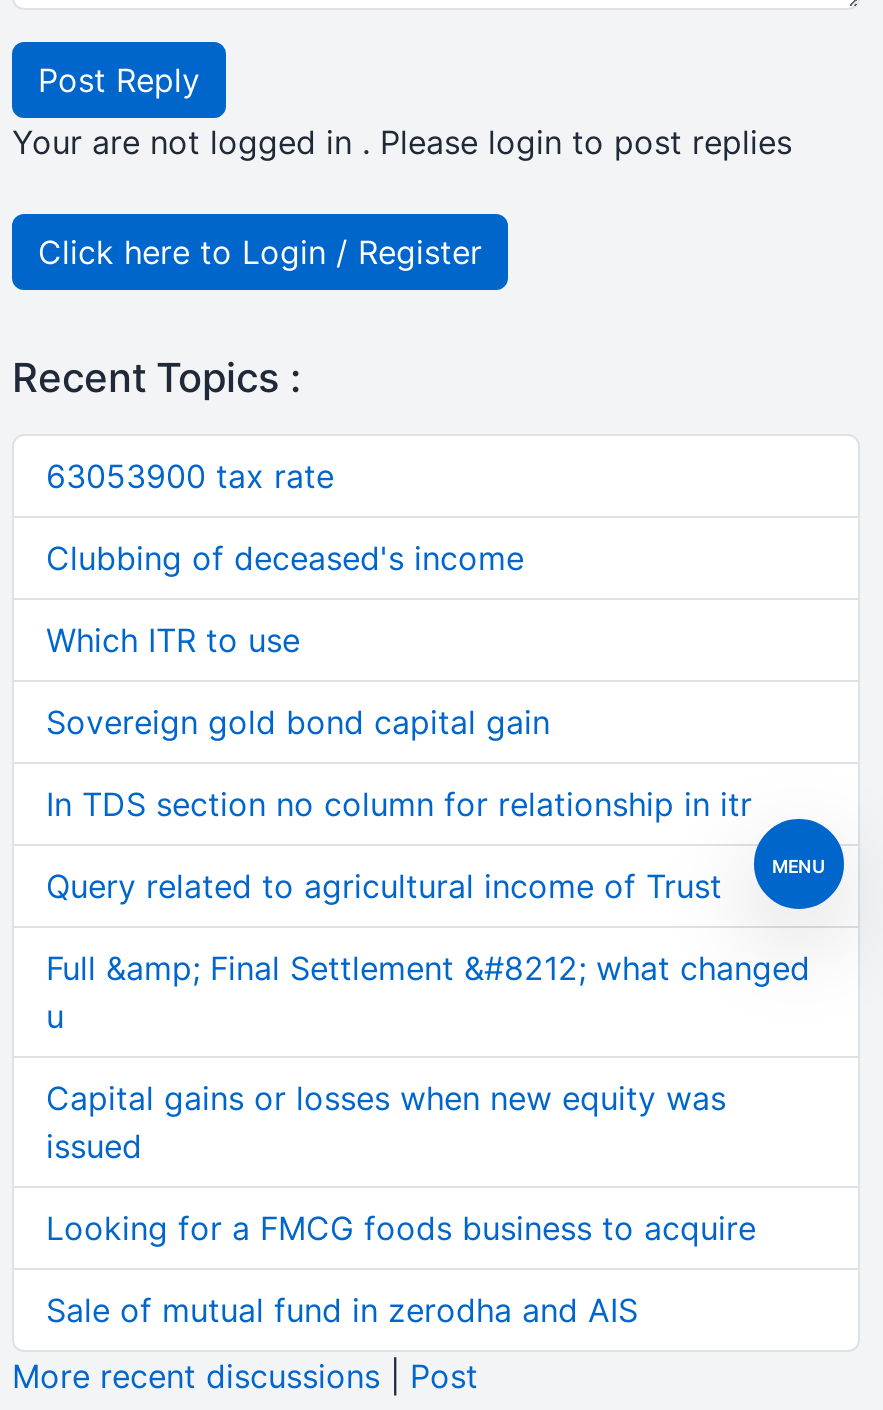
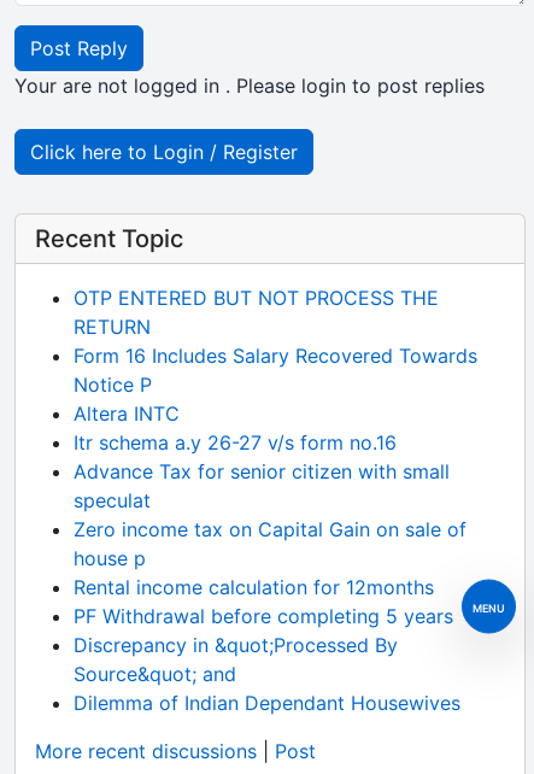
- Recent Topics :
- 63053900 tax rate
- Clubbing of deceased's income
- Which ITR to use
- Sovereign gold bond capital gain
- In TDS section no column for relationship in itr
- Query related to agricultural income of Trust
- Full &amp; Final Settlement &#8212; what changed
- u
- Capital gains or losses when new equity was
- issued
- Looking for a FMCG foods business to acquire
- Sale of mutual fund in zerodha and AIS
+ Recent Topic
+ OTP ENTERED BUT NOT PROCESS THE
+ RETURN
+ Form 16 Includes Salary Recovered Towards
+ Notice P
+ Altera INTC
+ Itr schema a.y 26-27 v/s form no.16
+ Advance Tax for senior citizen with small
+ speculat
+ Zero income tax on Capital Gain on sale of
+ house p
+ Rental income calculation for 12months
+ PF Withdrawal before completing 5 years
+ Discrepancy in &quot;Processed By
+ Source&quot; and
+ Dilemma of Indian Dependant Housewives

moved down: MENU
